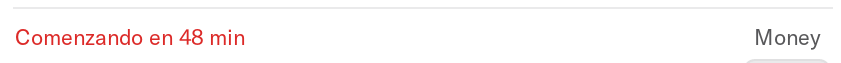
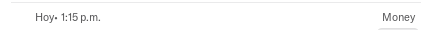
- Comenzando en 48 min
+ Hoy• 1:15 p.m.
